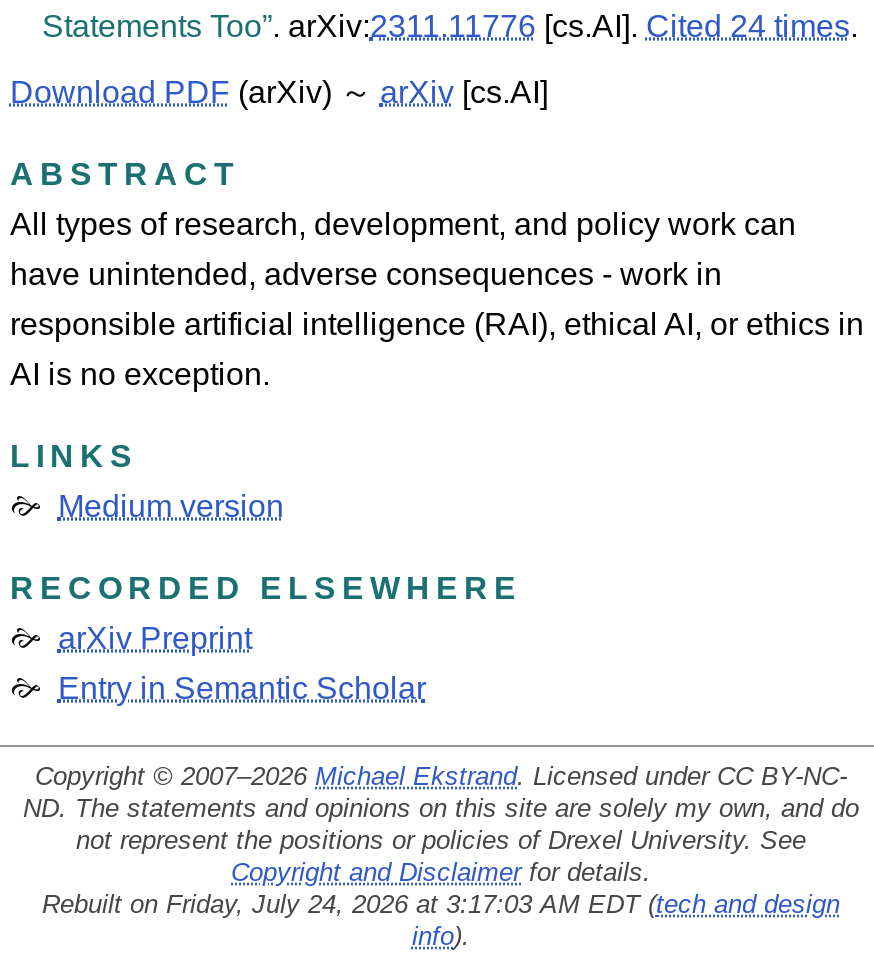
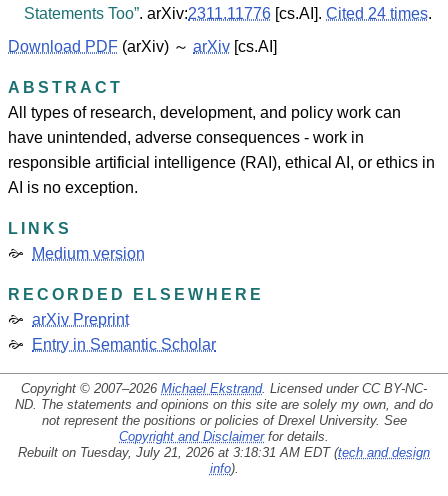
- Rebuilt on Friday, July 24, 2026 at 3:17:03 AM EDT (tech and design
+ Rebuilt on Tuesday, July 21, 2026 at 3:18:31 AM EDT (tech and design
